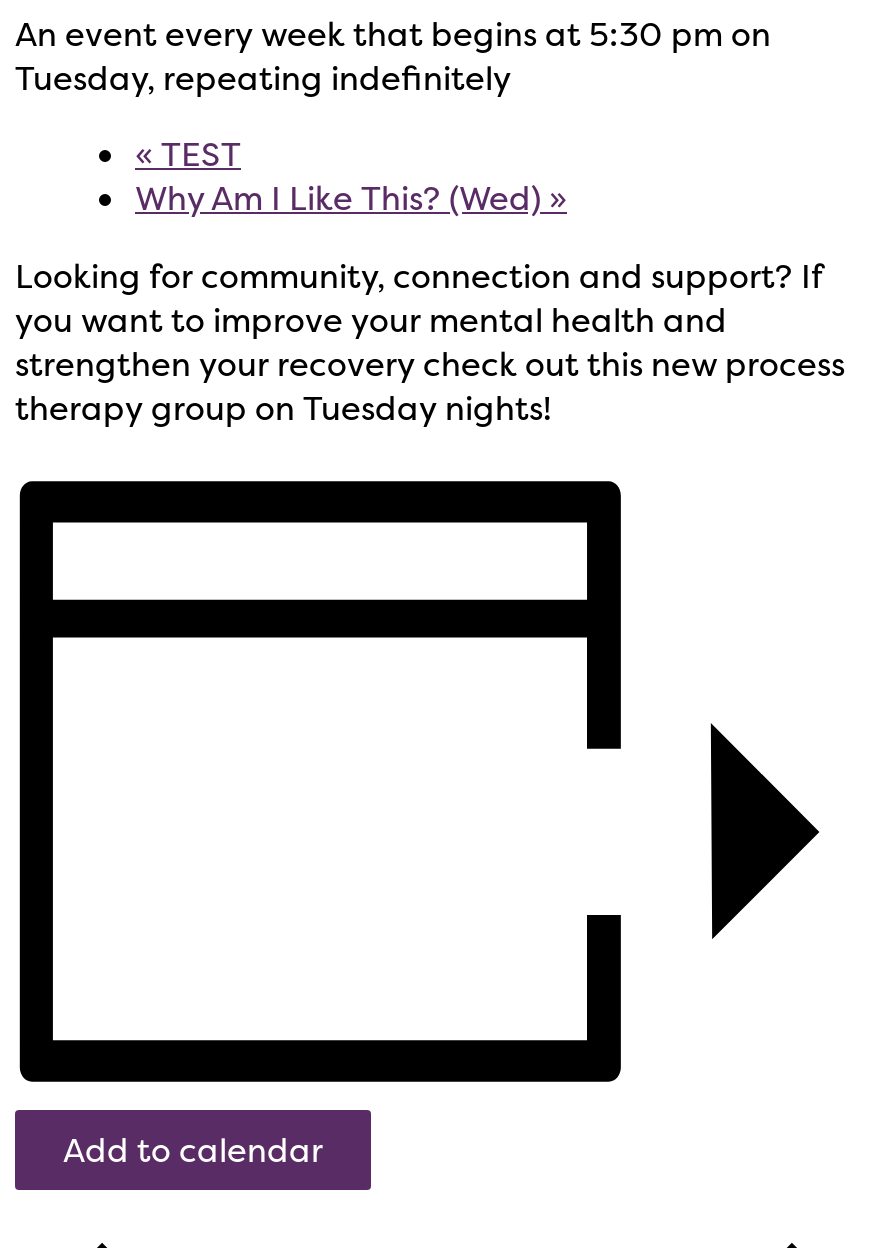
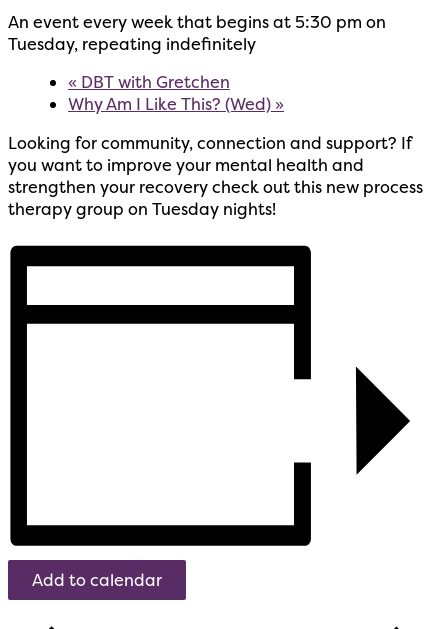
- «TEST
+ «DBT with Gretchen
